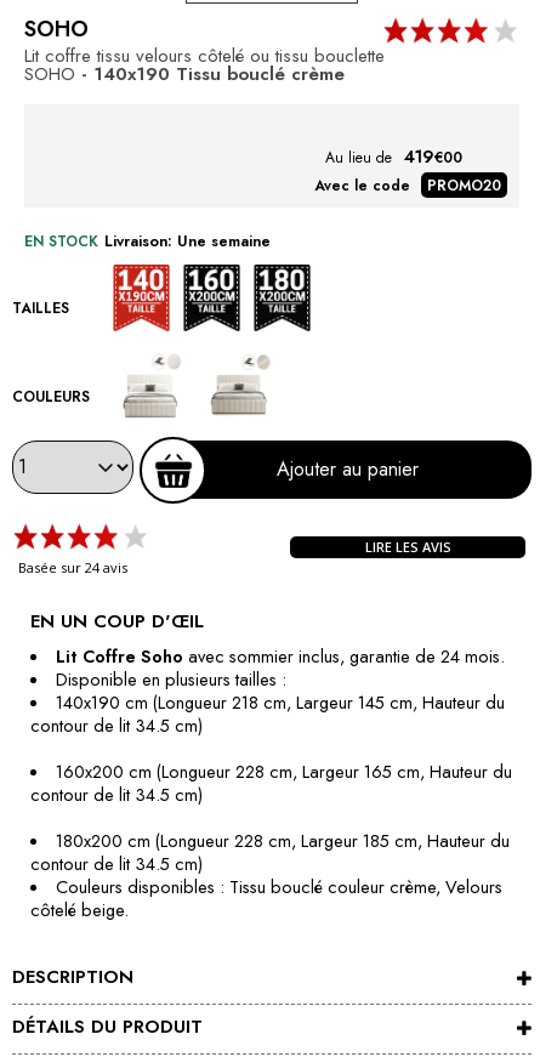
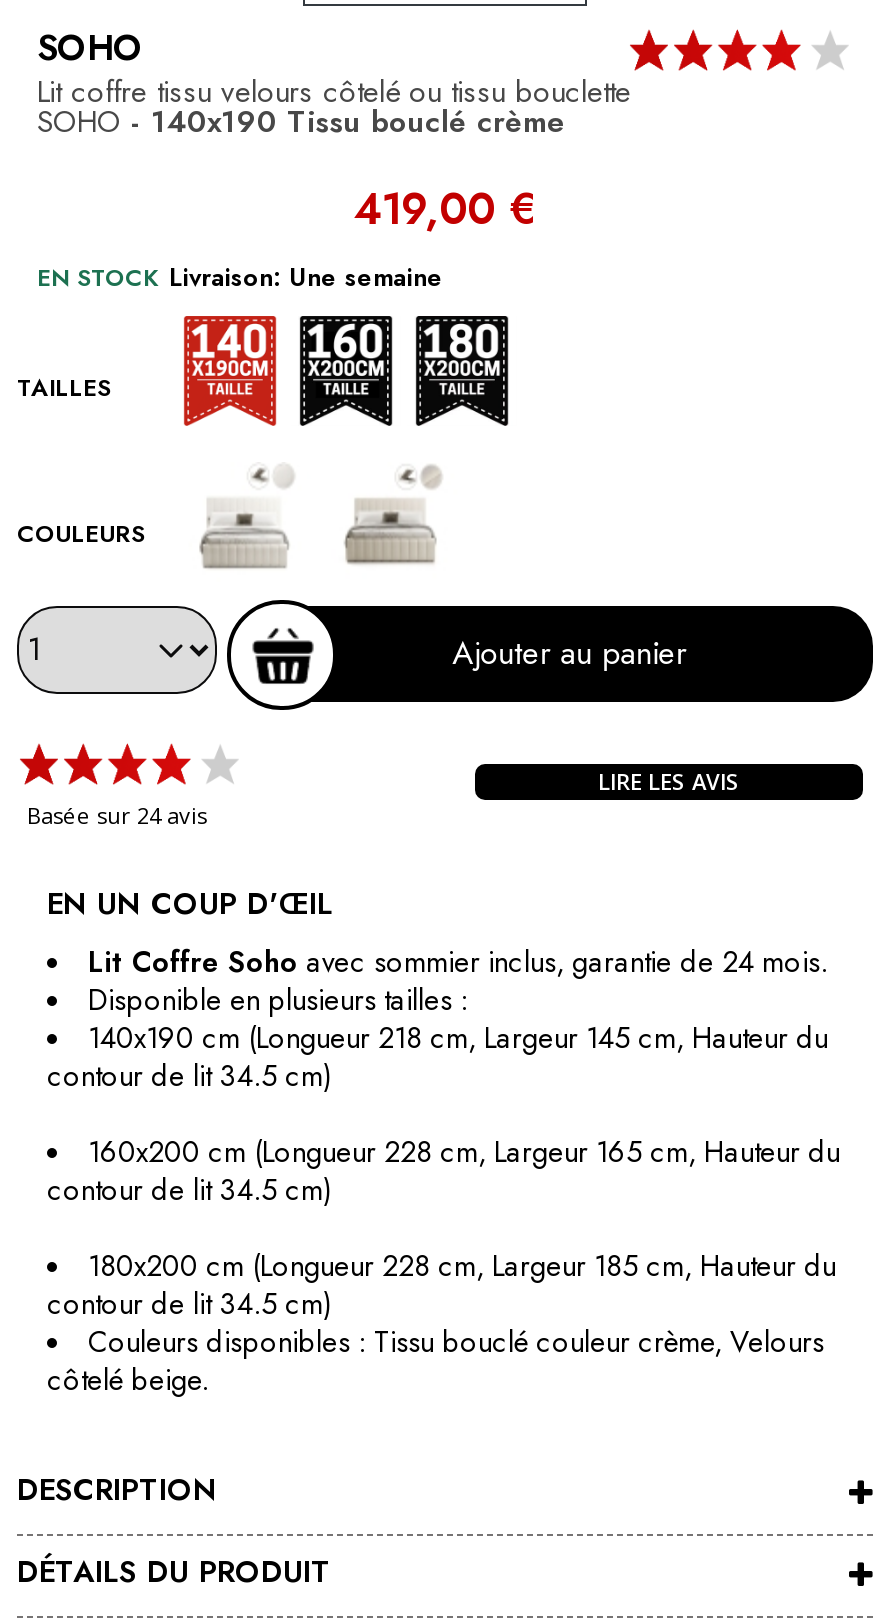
- Au lieu de 419€00
- Avec le code
- PROMO20
+ 419,00 €
